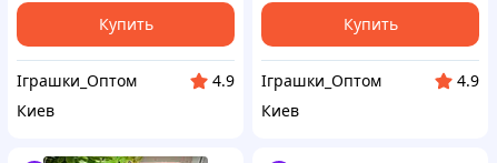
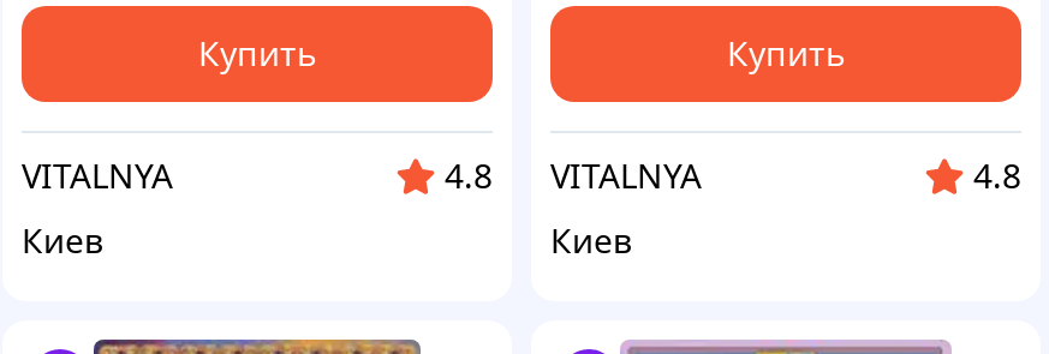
- Іграшки_Оптом
- 4.9
+ VITALNYA
+ 4.8

- Іграшки_Оптом
- 4.9
+ VITALNYA
+ 4.8
